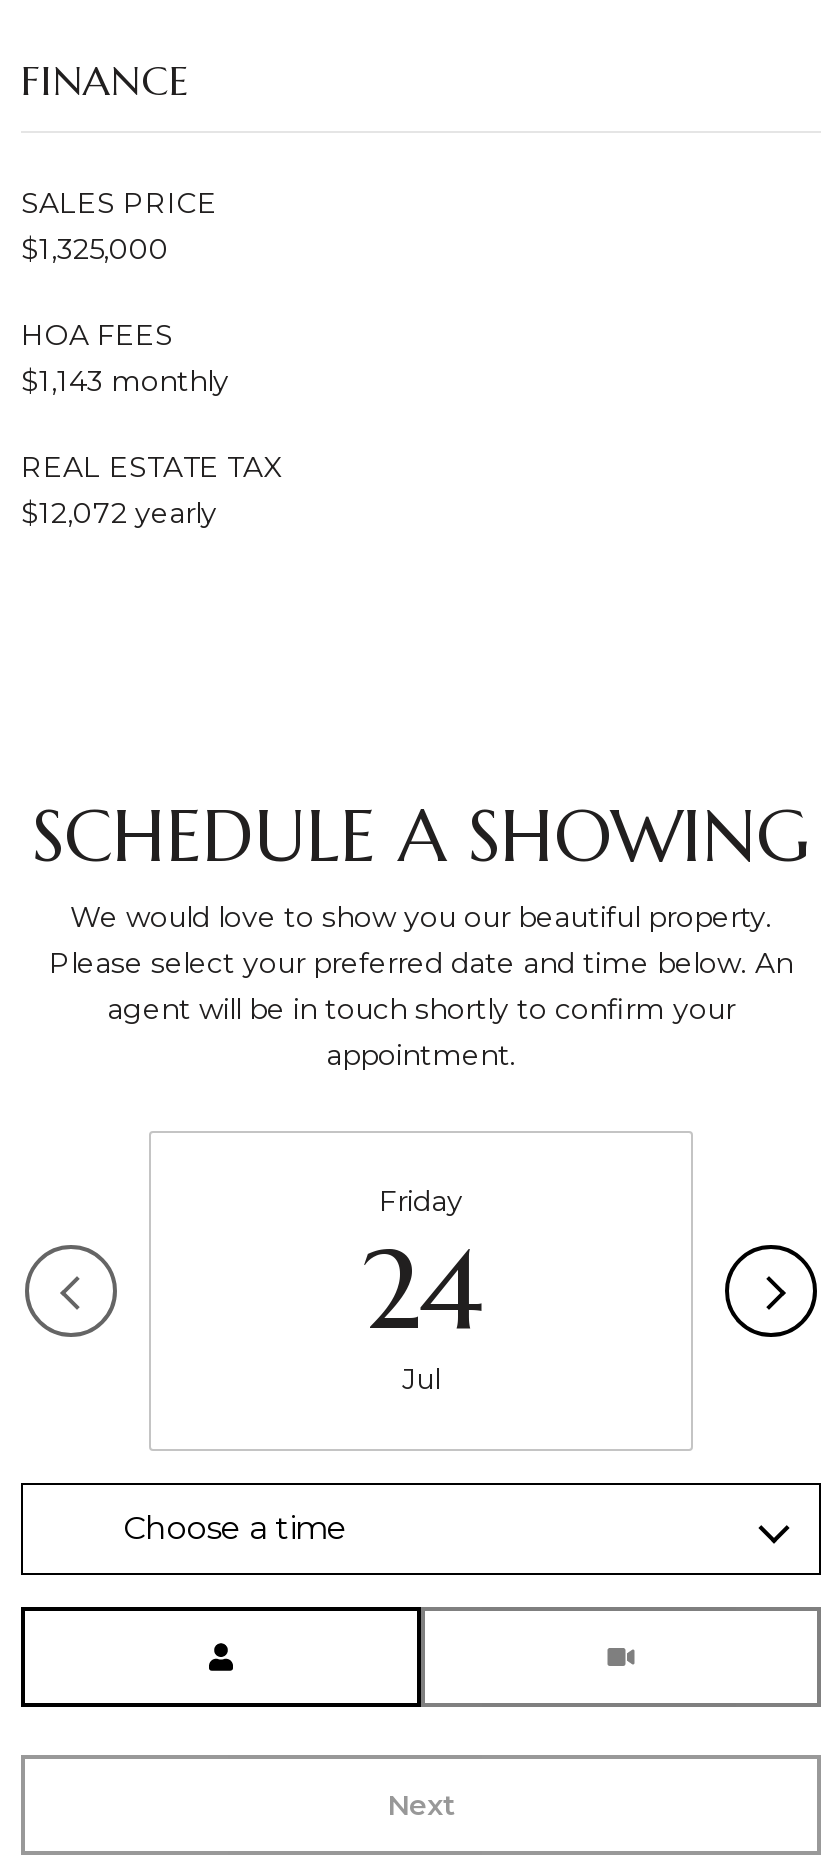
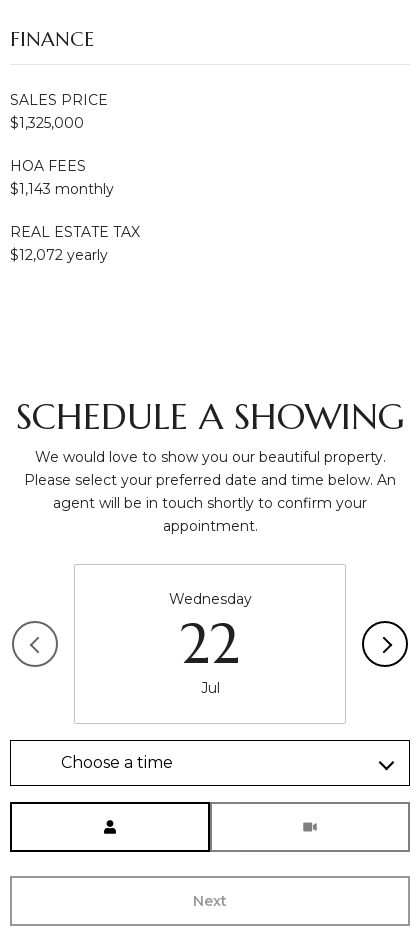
- Friday
- 24
+ Wednesday
+ 22
